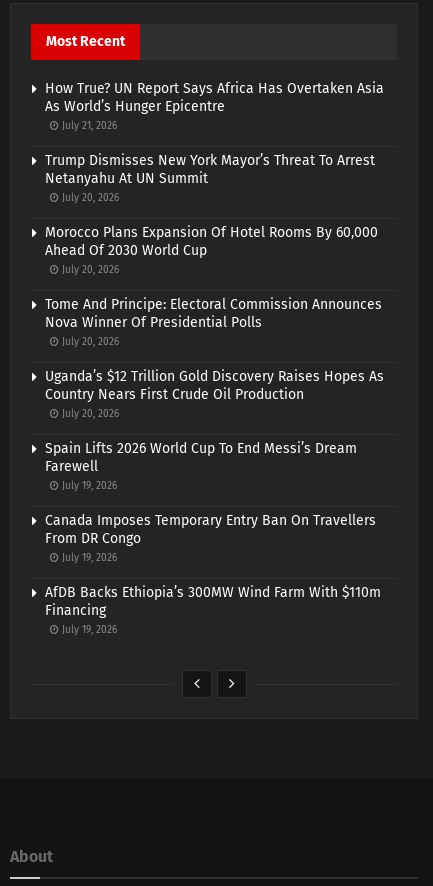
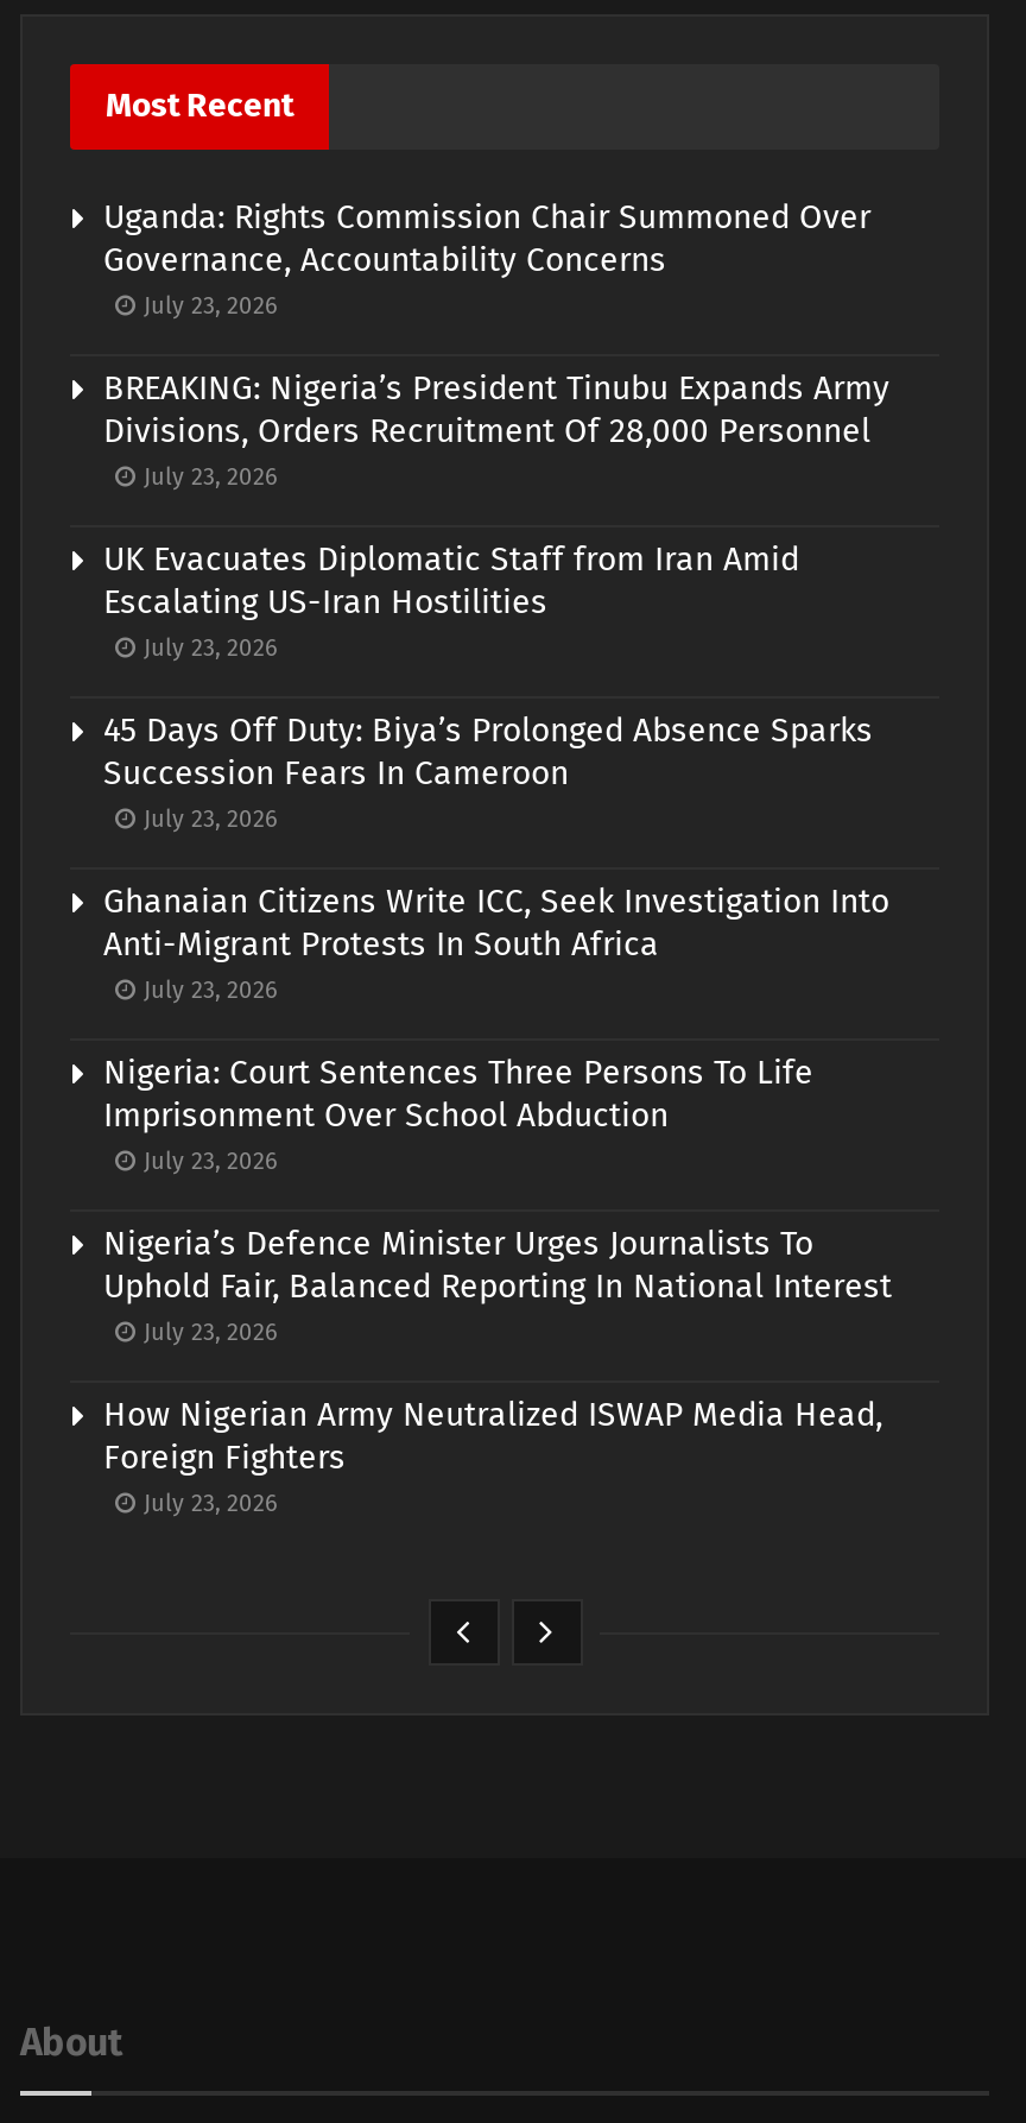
- How True? UN Report Says Africa Has Overtaken Asia
- As World’s Hunger Epicentre
- July 21, 2026
+ Uganda: Rights Commission Chair Summoned Over
+ Governance, Accountability Concerns
+ July 23, 2026

- Trump Dismisses New York Mayor’s Threat To Arrest
- Netanyahu At UN Summit
- July 20, 2026
+ BREAKING: Nigeria’s President Tinubu Expands Army
+ Divisions, Orders Recruitment Of 28,000 Personnel
+ July 23, 2026

- Morocco Plans Expansion Of Hotel Rooms By 60,000
- Ahead Of 2030 World Cup
- July 20, 2026
+ UK Evacuates Diplomatic Staff from Iran Amid
+ Escalating US-Iran Hostilities
+ July 23, 2026

- Tome And Principe: Electoral Commission Announces
- Nova Winner Of Presidential Polls
- July 20, 2026
+ 45 Days Off Duty: Biya’s Prolonged Absence Sparks
+ Succession Fears In Cameroon
+ July 23, 2026

- Uganda’s $12 Trillion Gold Discovery Raises Hopes As
- Country Nears First Crude Oil Production
- July 20, 2026
+ Ghanaian Citizens Write ICC, Seek Investigation Into
+ Anti-Migrant Protests In South Africa
+ July 23, 2026

- Spain Lifts 2026 World Cup To End Messi’s Dream
- Farewell
- July 19, 2026
+ Nigeria: Court Sentences Three Persons To Life
+ Imprisonment Over School Abduction
+ July 23, 2026

- Canada Imposes Temporary Entry Ban On Travellers
- From DR Congo
- July 19, 2026
+ Nigeria’s Defence Minister Urges Journalists To
+ Uphold Fair, Balanced Reporting In National Interest
+ July 23, 2026

- AfDB Backs Ethiopia’s 300MW Wind Farm With $110m
- Financing
- July 19, 2026
+ How Nigerian Army Neutralized ISWAP Media Head,
+ Foreign Fighters
+ July 23, 2026
